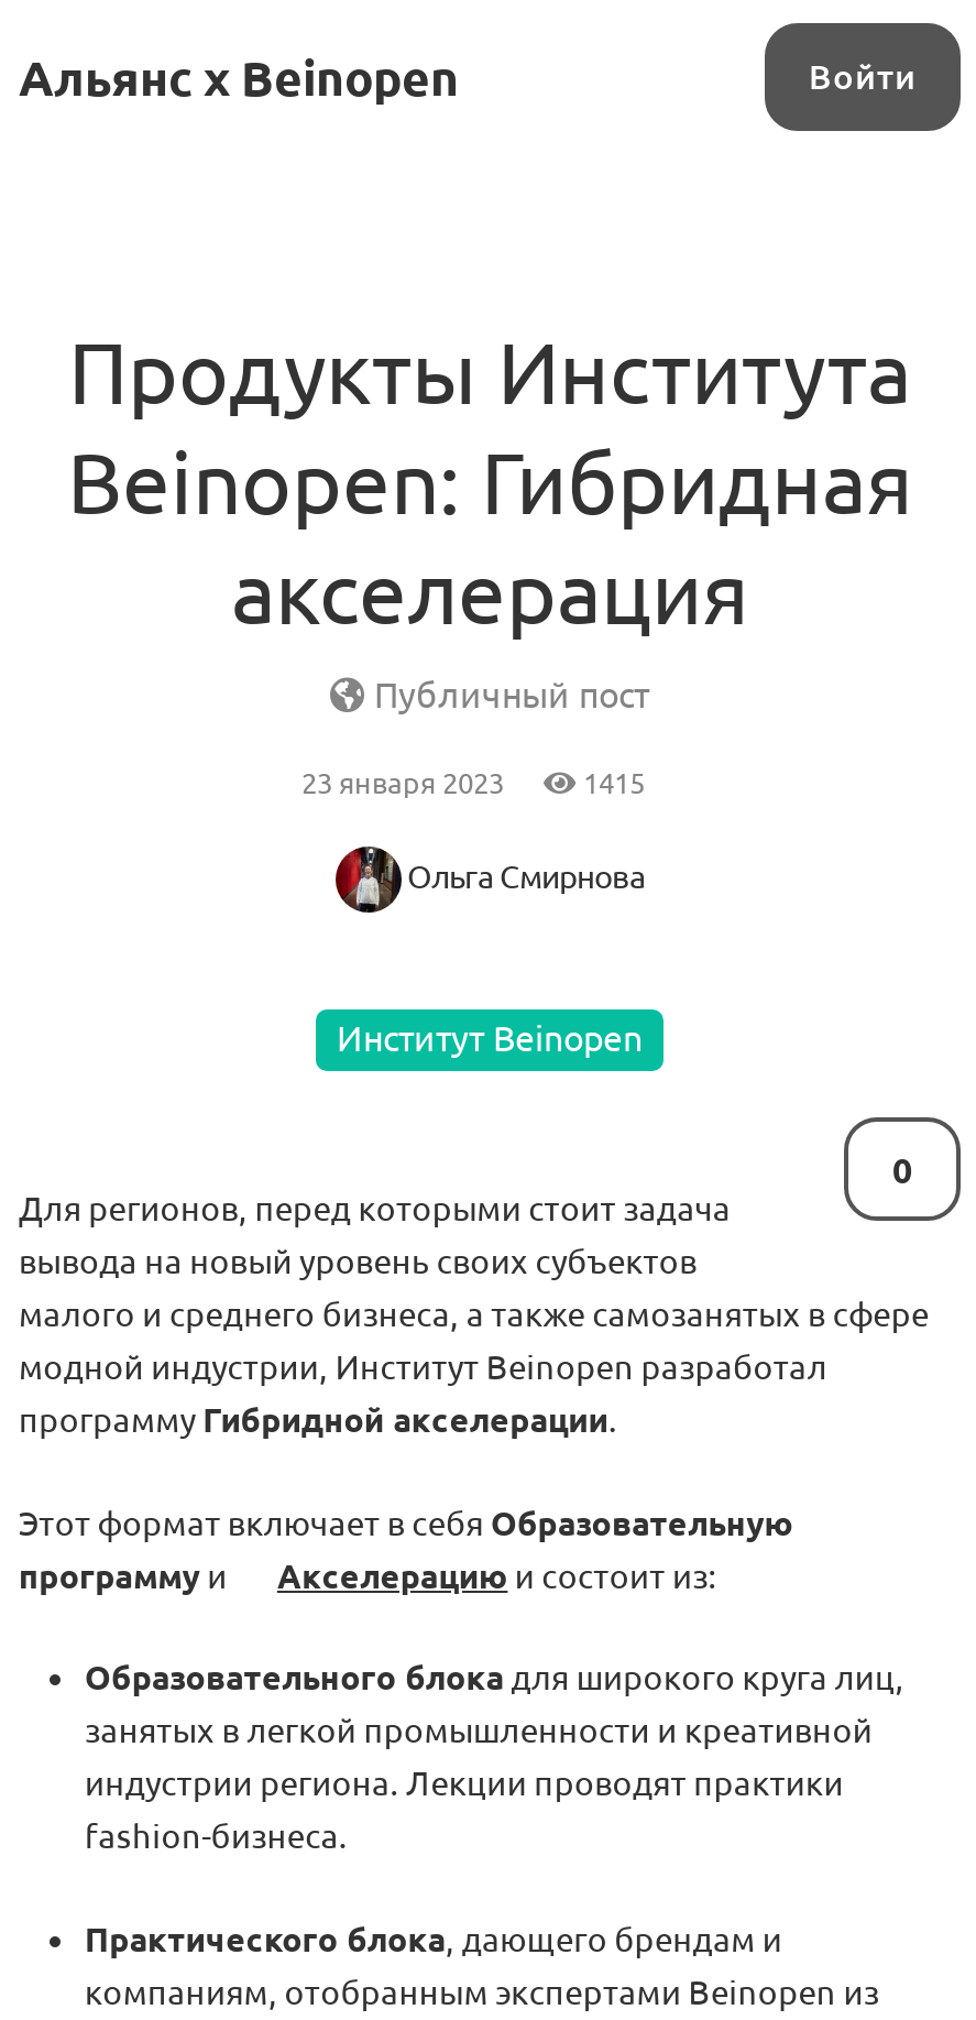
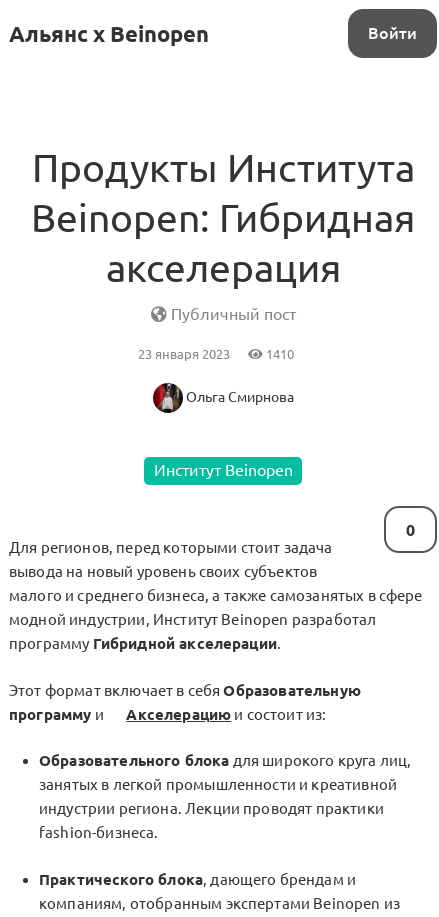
- 1415
+ 1410
